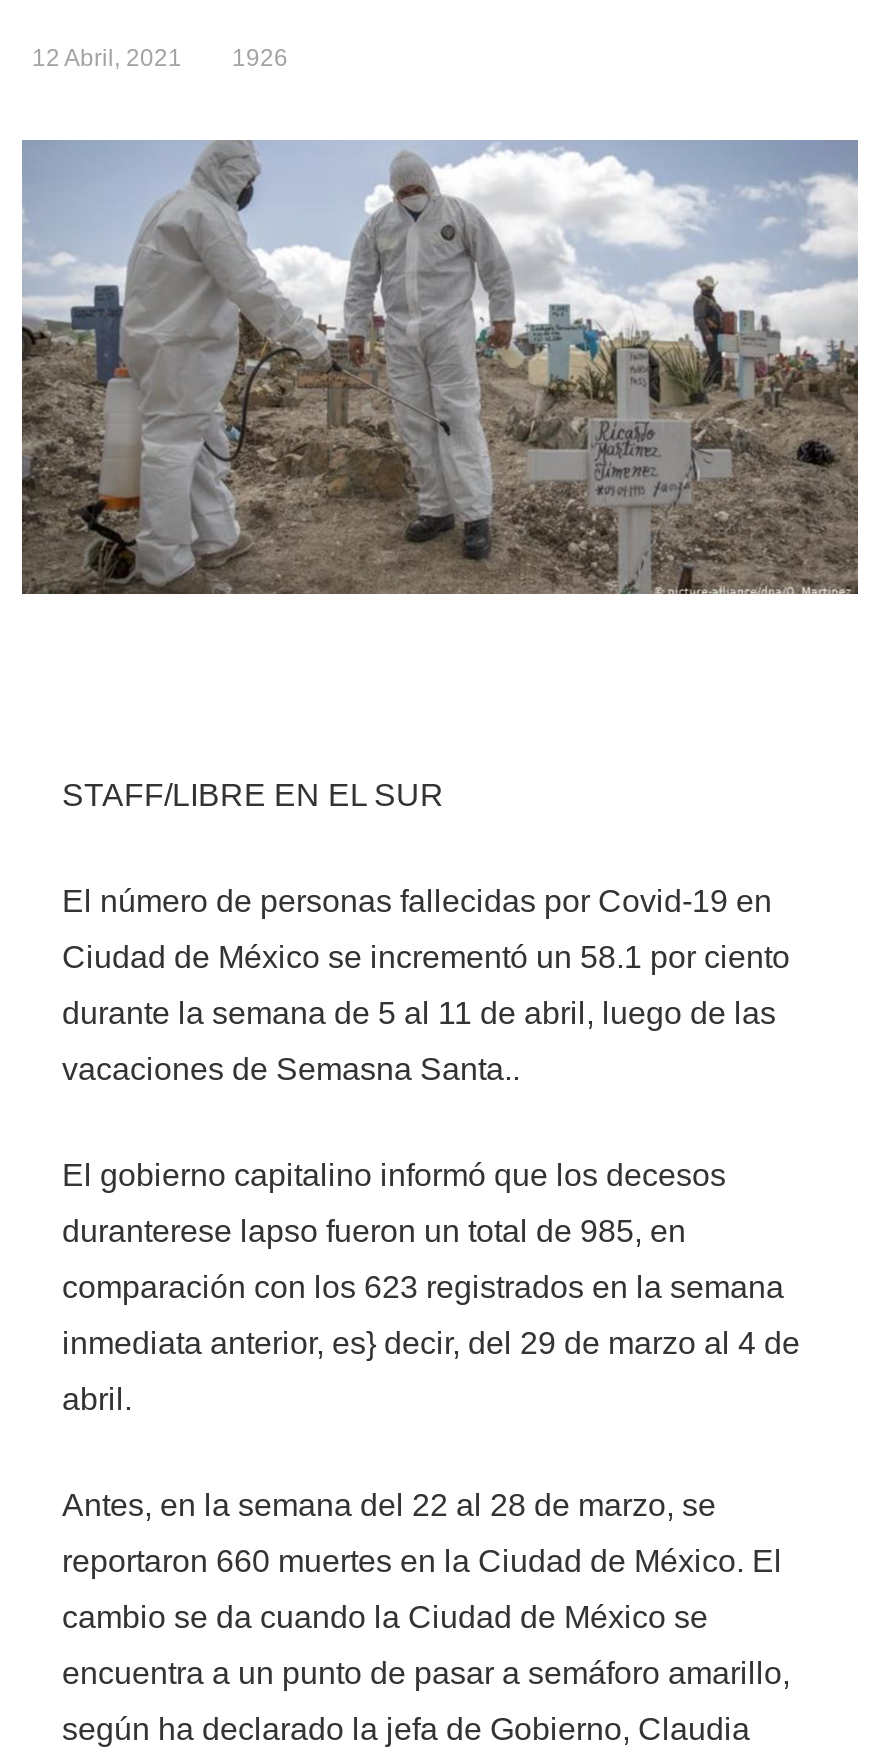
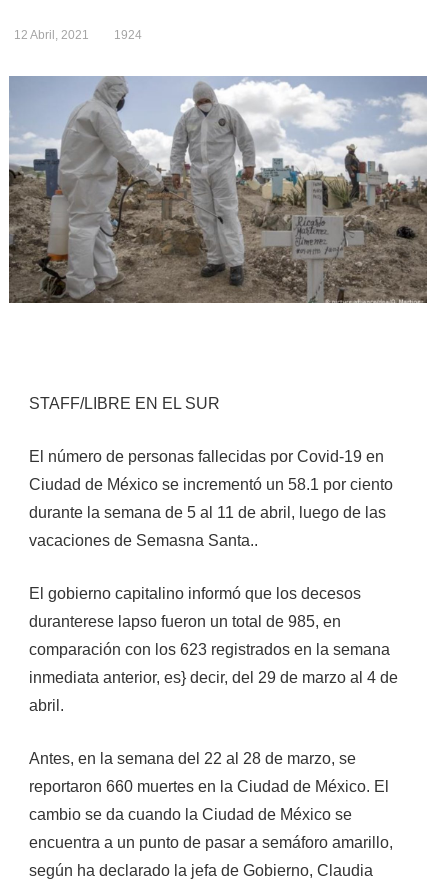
- 12 Abril, 2021 1926
+ 12 Abril, 2021 1924
